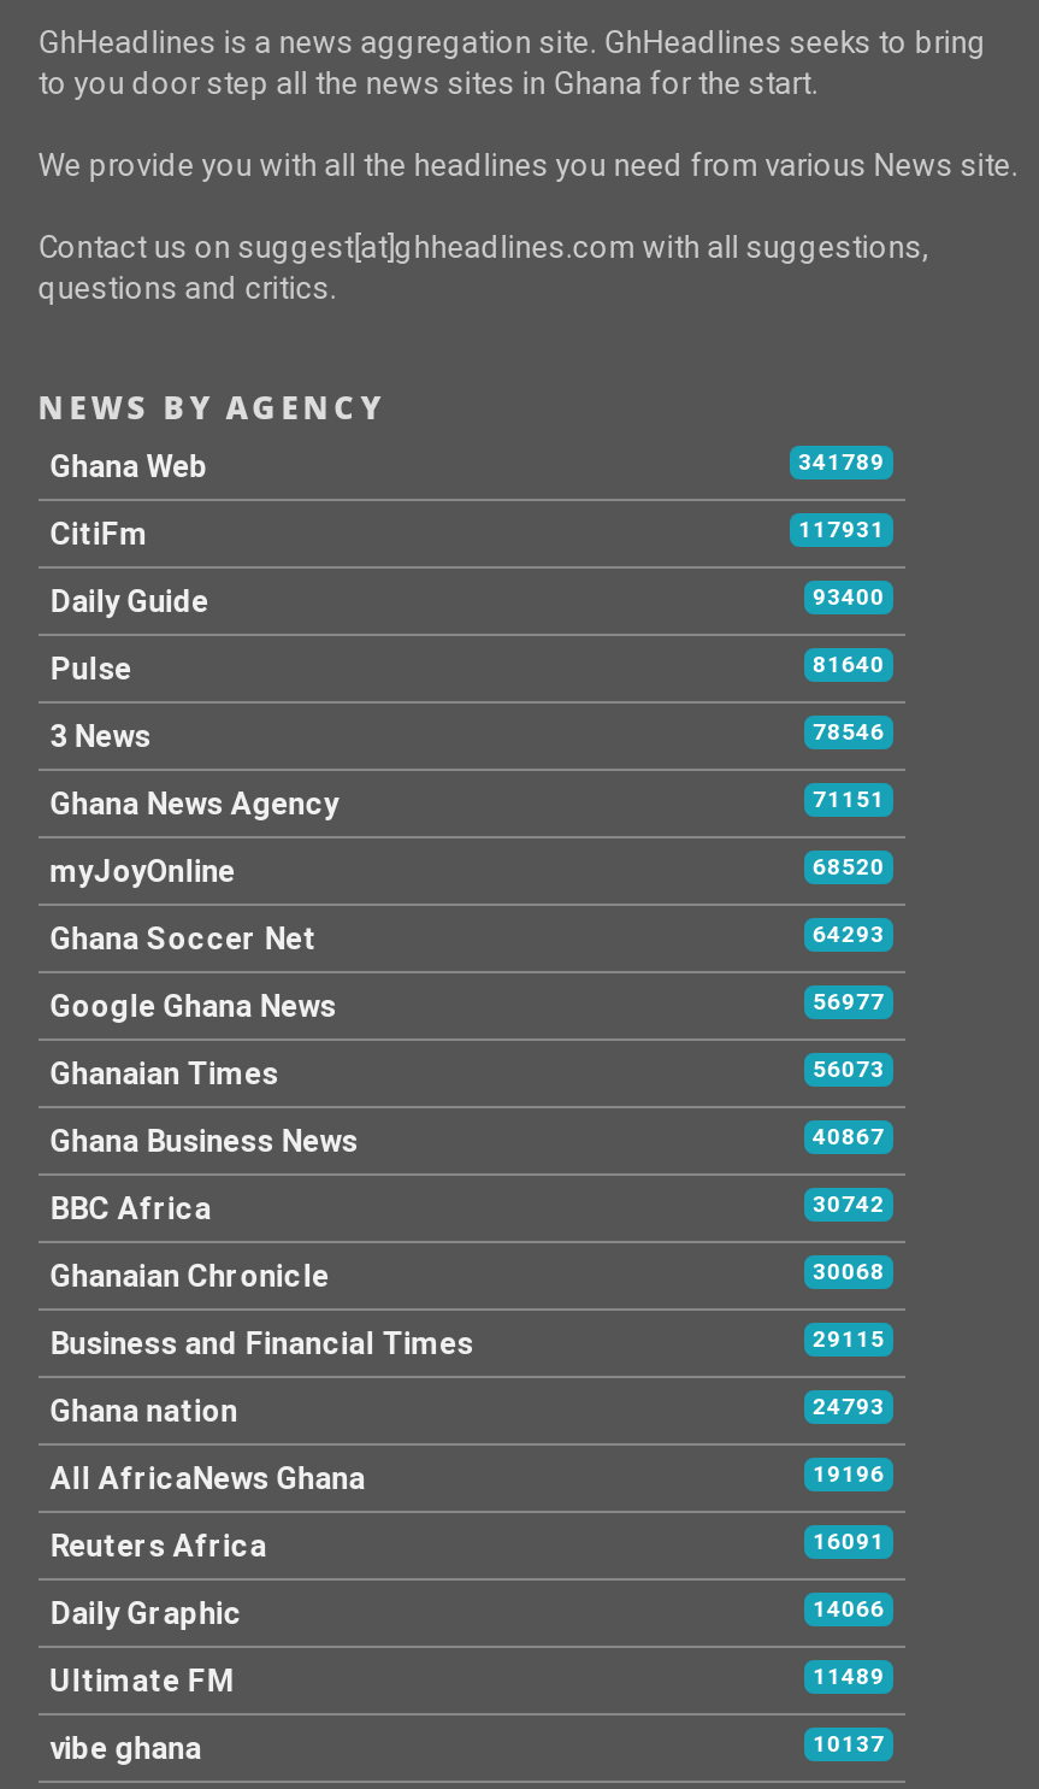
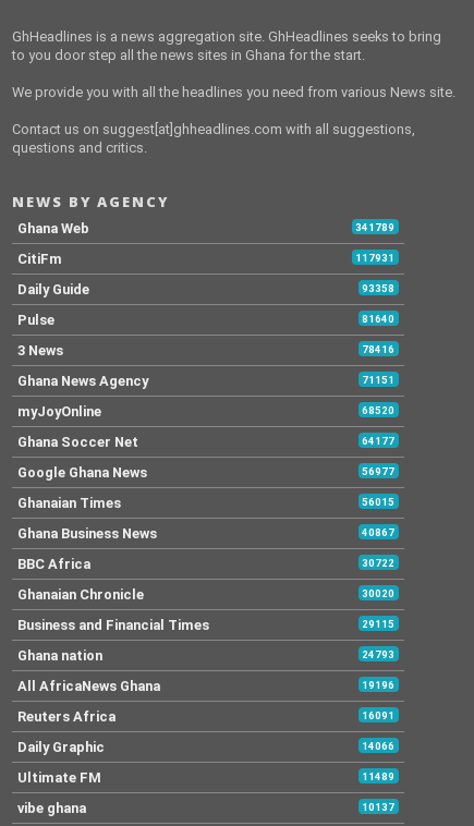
- 93400
+ 93358

- 78546
+ 78416

- 64293
+ 64177

- 56073
+ 56015

- 30742
+ 30722

- 30068
+ 30020
